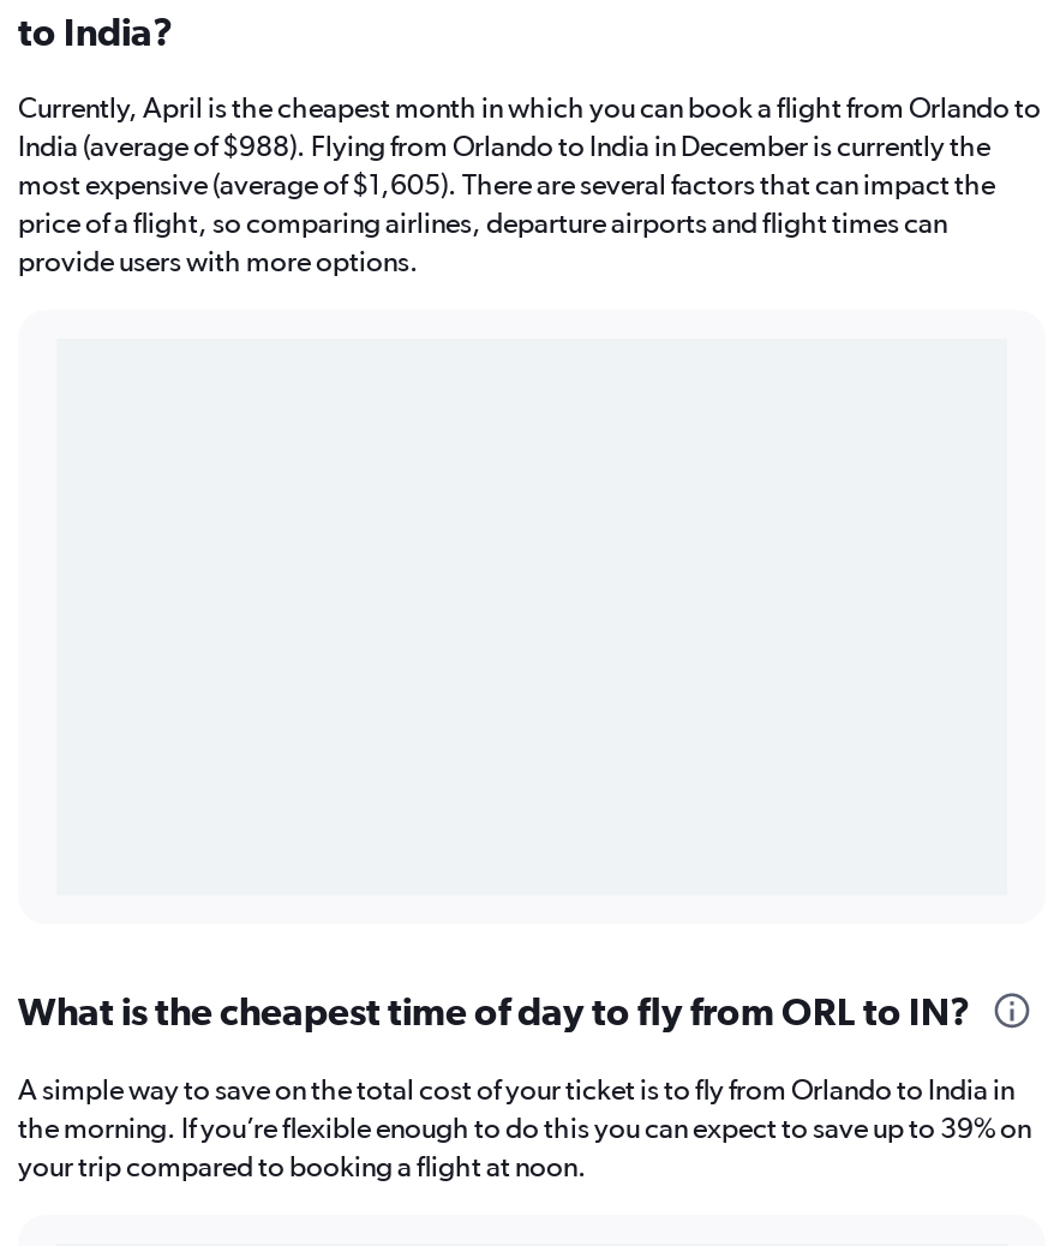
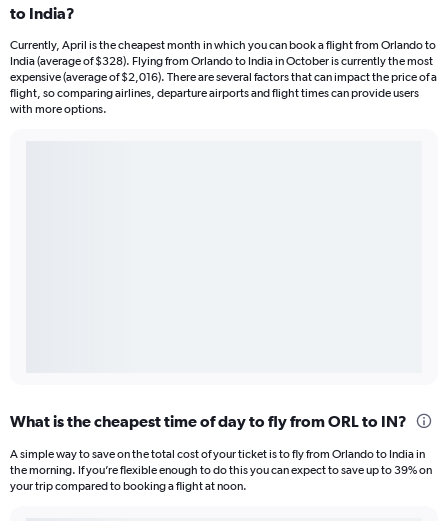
- India (average of $988). Flying from Orlando to India in December is currently the
- most expensive (average of $1,605). There are several factors that can impact the
- price of a flight, so comparing airlines, departure airports and flight times can
- provide users with more options.
+ India (average of $328). Flying from Orlando to India in October is currently the most
+ expensive (average of $2,016). There are several factors that can impact the price of a
+ flight, so comparing airlines, departure airports and flight times can provide users
+ with more options.
